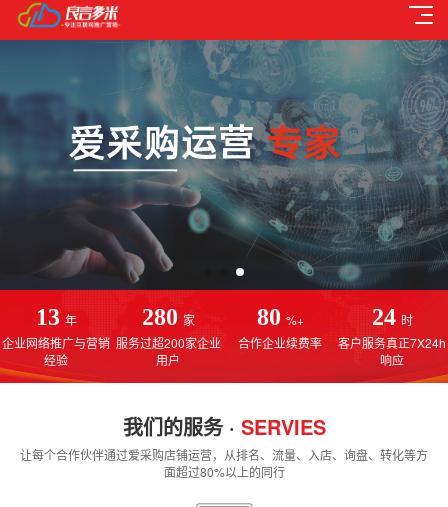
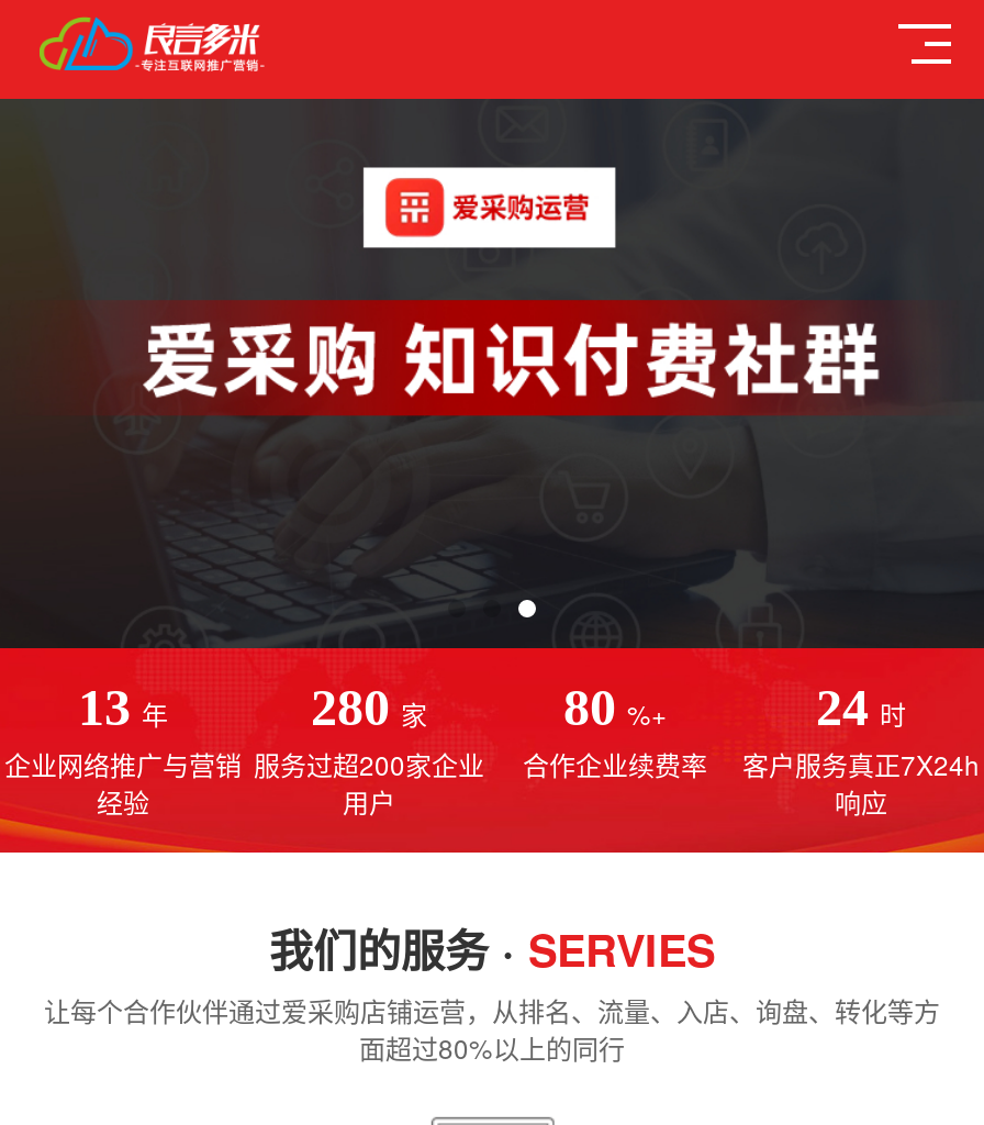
- [image]
+ [image]
